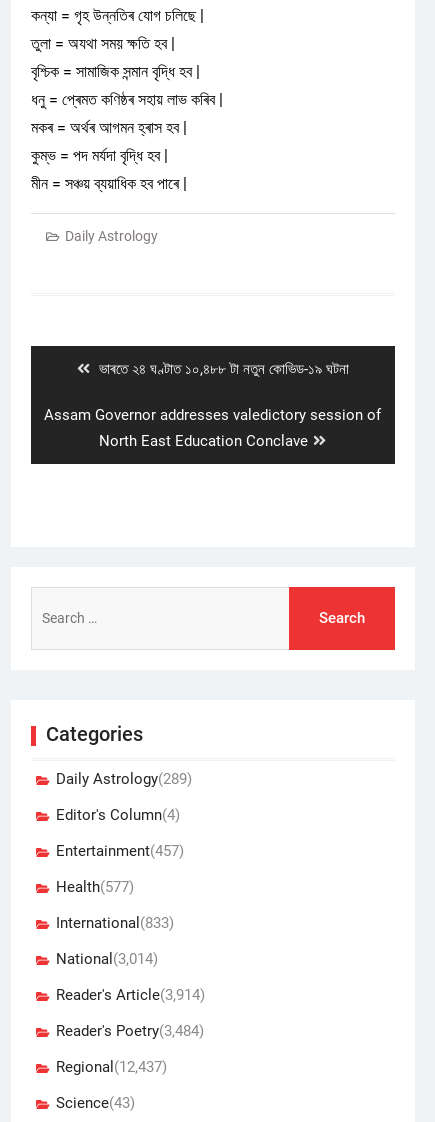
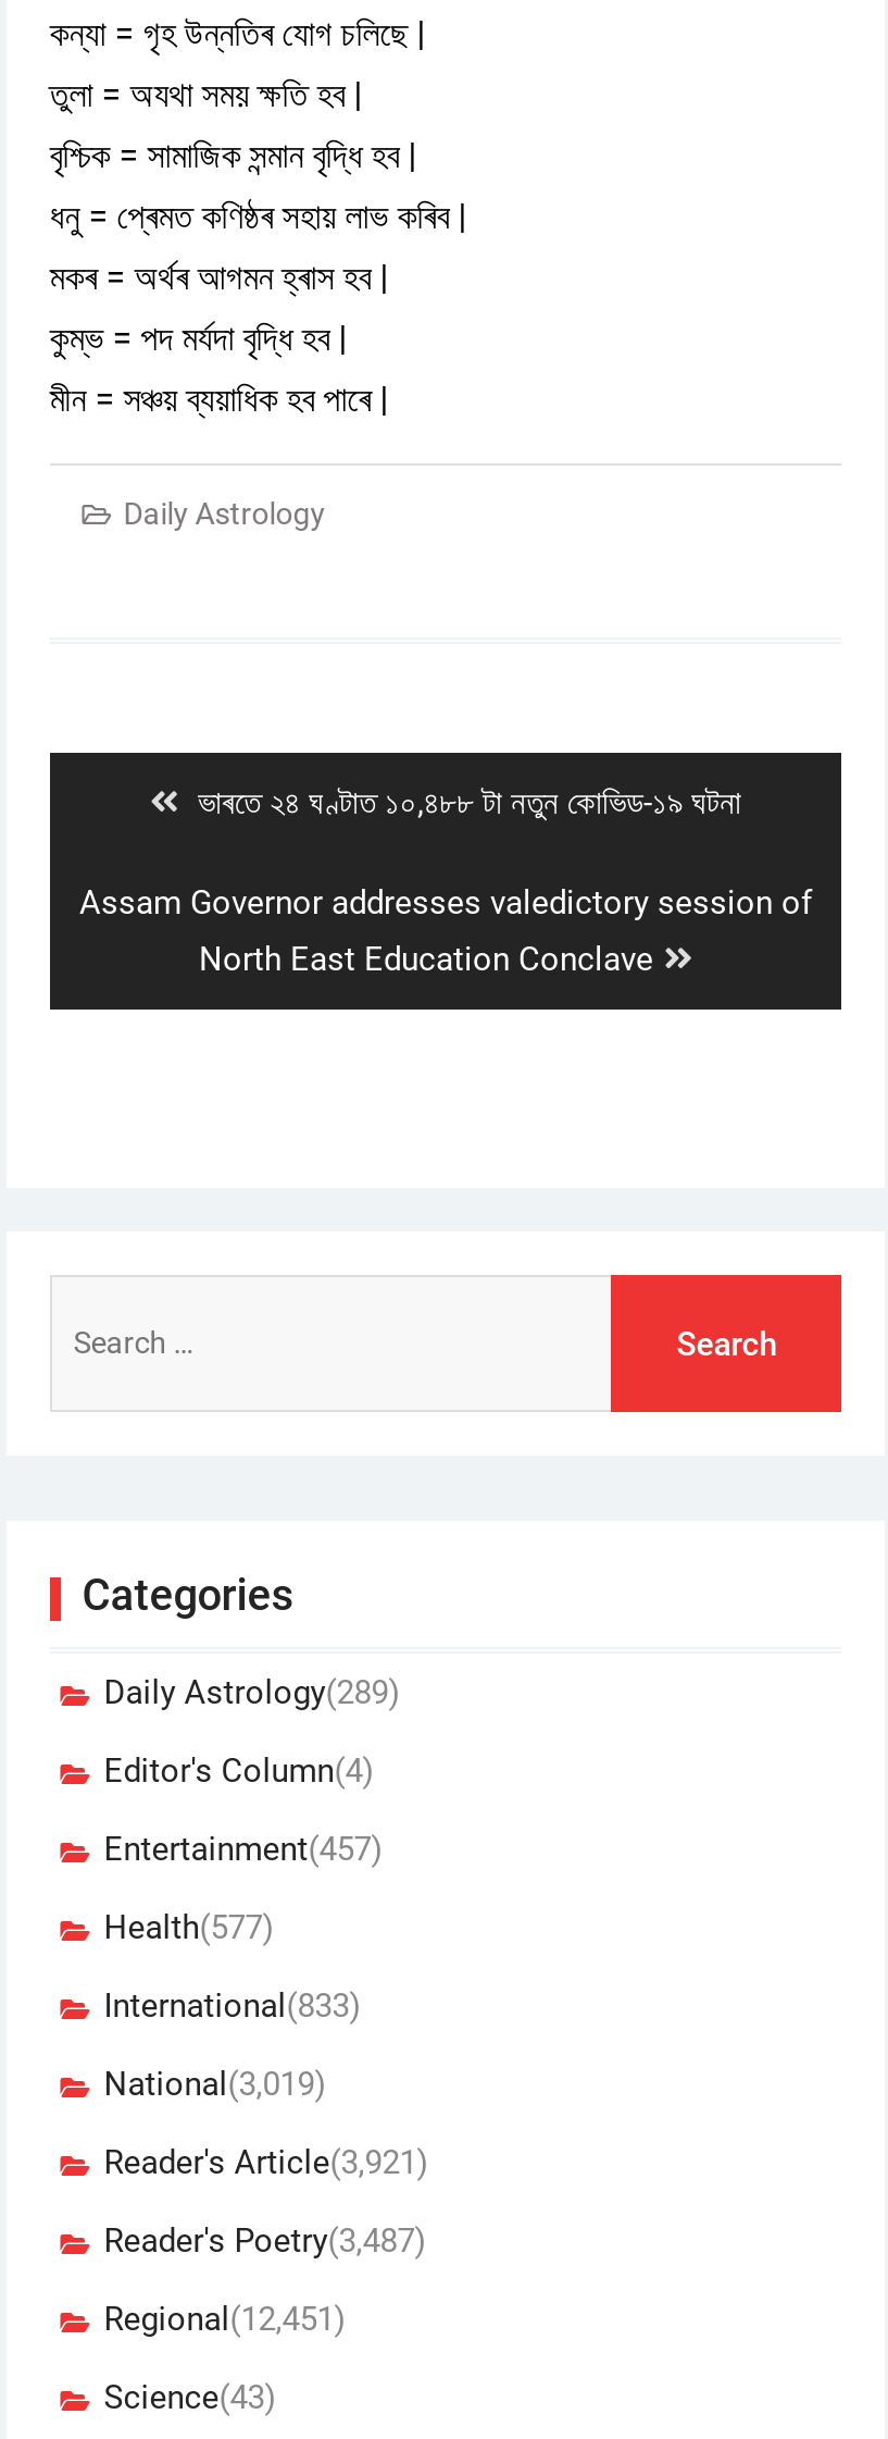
- National(3,014)
+ National(3,019)

- Reader's Article(3,914)
+ Reader's Article(3,921)

- Reader's Poetry(3,484)
+ Reader's Poetry(3,487)

- Regional(12,437)
+ Regional(12,451)
